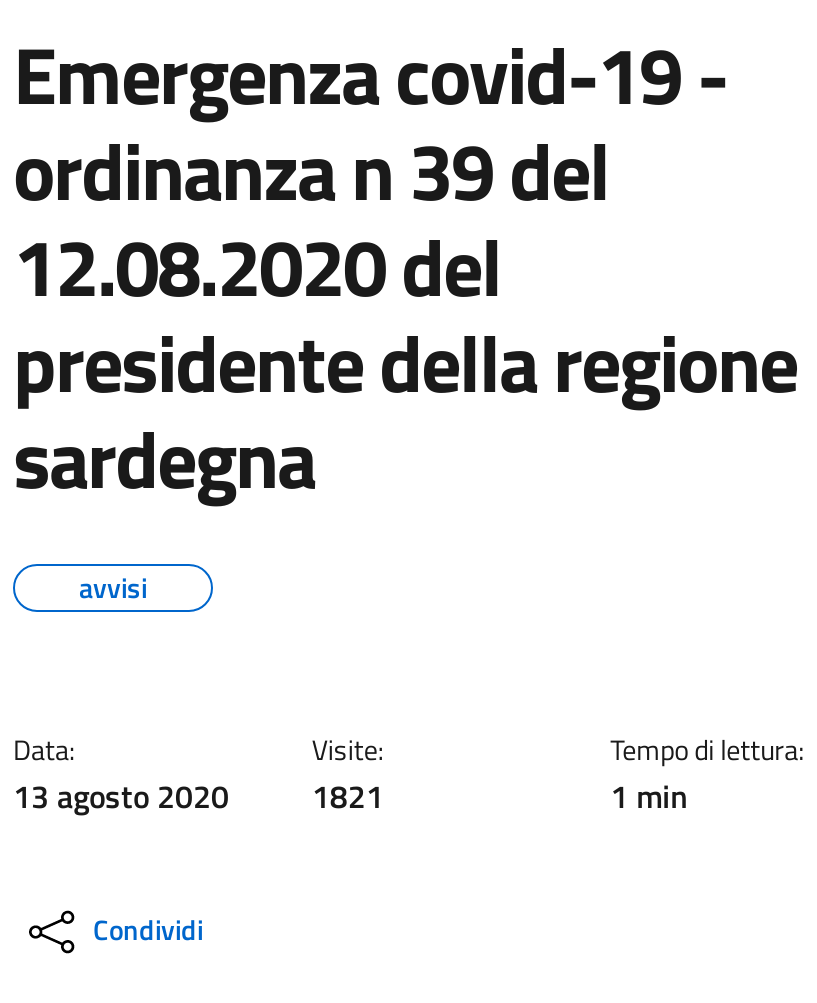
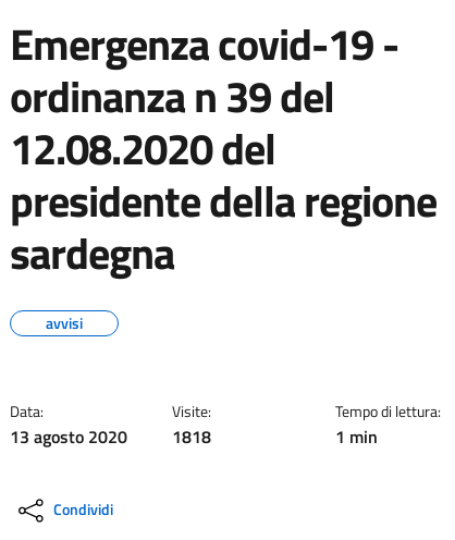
- 13 agosto 2020 1821
+ 13 agosto 2020 1818
